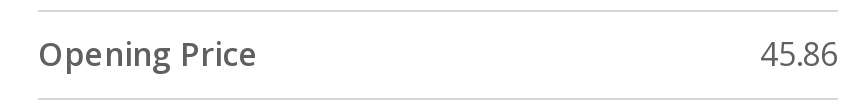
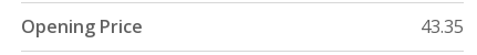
- 45.86
+ 43.35
